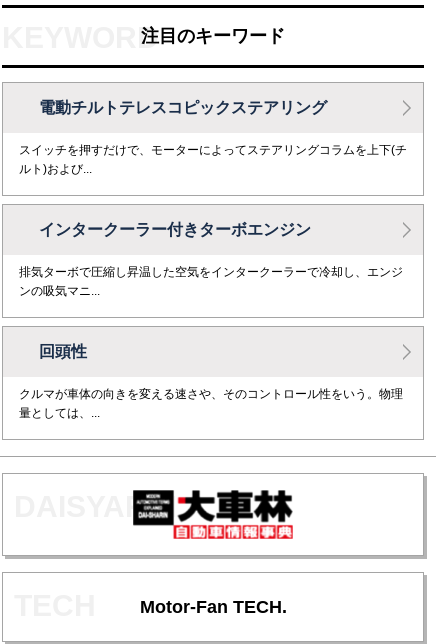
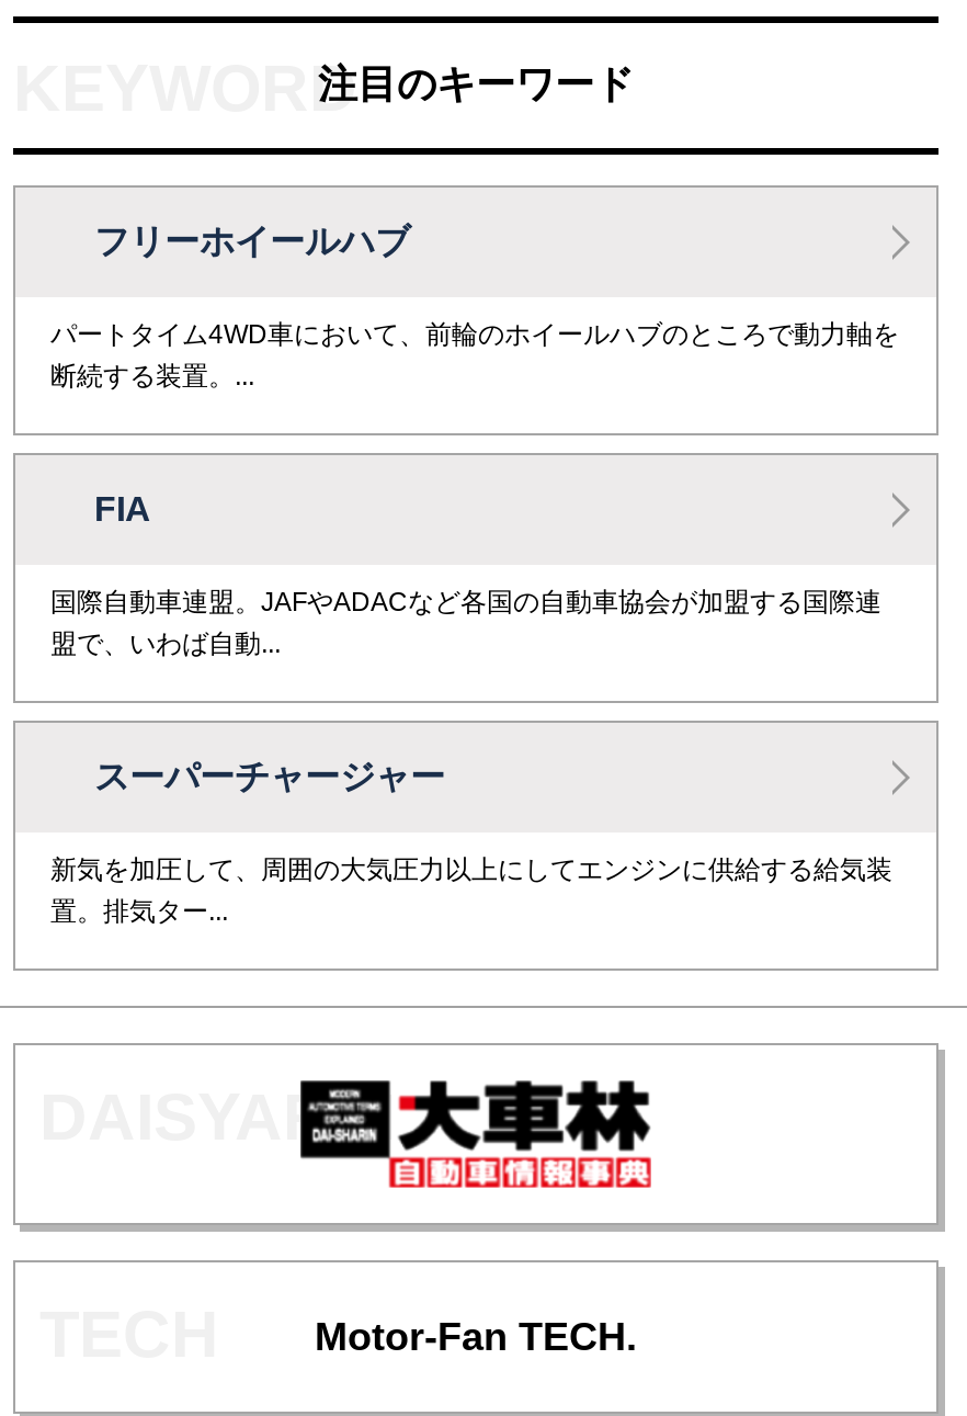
- 電動チルトテレスコピックステアリング
+ フリーホイールハブ

- スイッチを押すだけで、モーターによってステアリングコラムを上下(チ
- ルト)および...
+ パートタイム4WD車において、前輪のホイールハブのところで動力軸を
+ 断続する装置。...

- インタークーラー付きターボエンジン
+ FIA

- 排気ターボで圧縮し昇温した空気をインタークーラーで冷却し、エンジ
- ンの吸気マニ...
+ 国際自動車連盟。JAFやADACなど各国の自動車協会が加盟する国際連
+ 盟で、いわば自動...

- 回頭性
+ スーパーチャージャー

- クルマが車体の向きを変える速さや、そのコントロール性をいう。物理
- 量としては、...
+ 新気を加圧して、周囲の大気圧力以上にしてエンジンに供給する給気装
+ 置。排気ター...
